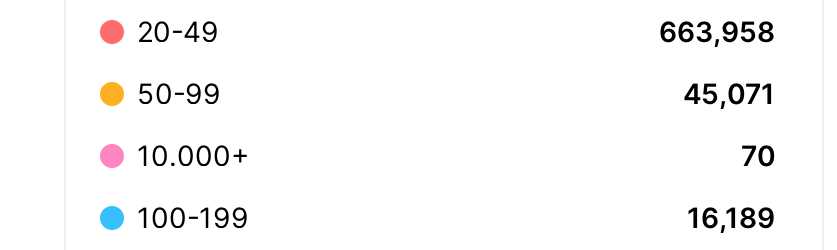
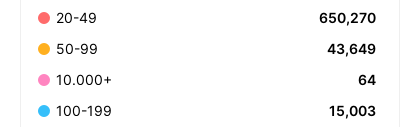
- 663,958
+ 650,270

- 45,071
+ 43,649

- 70
+ 64

- 16,189
+ 15,003
